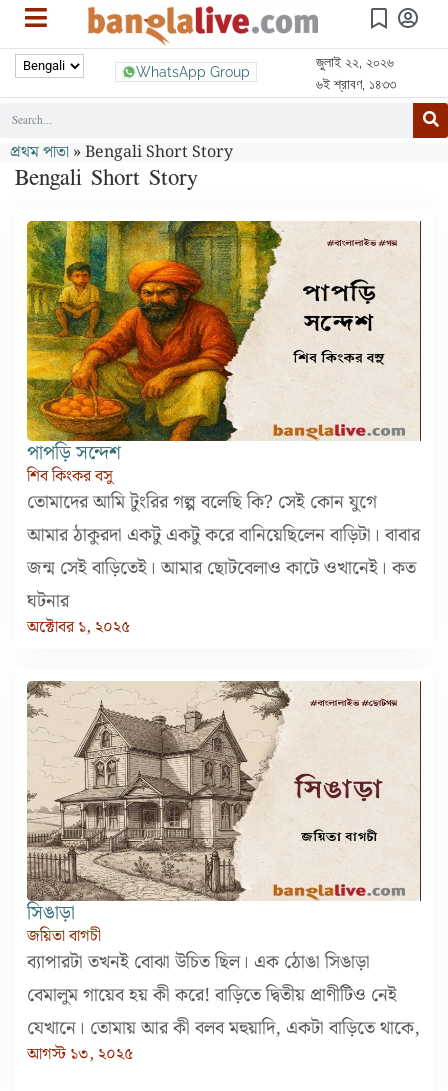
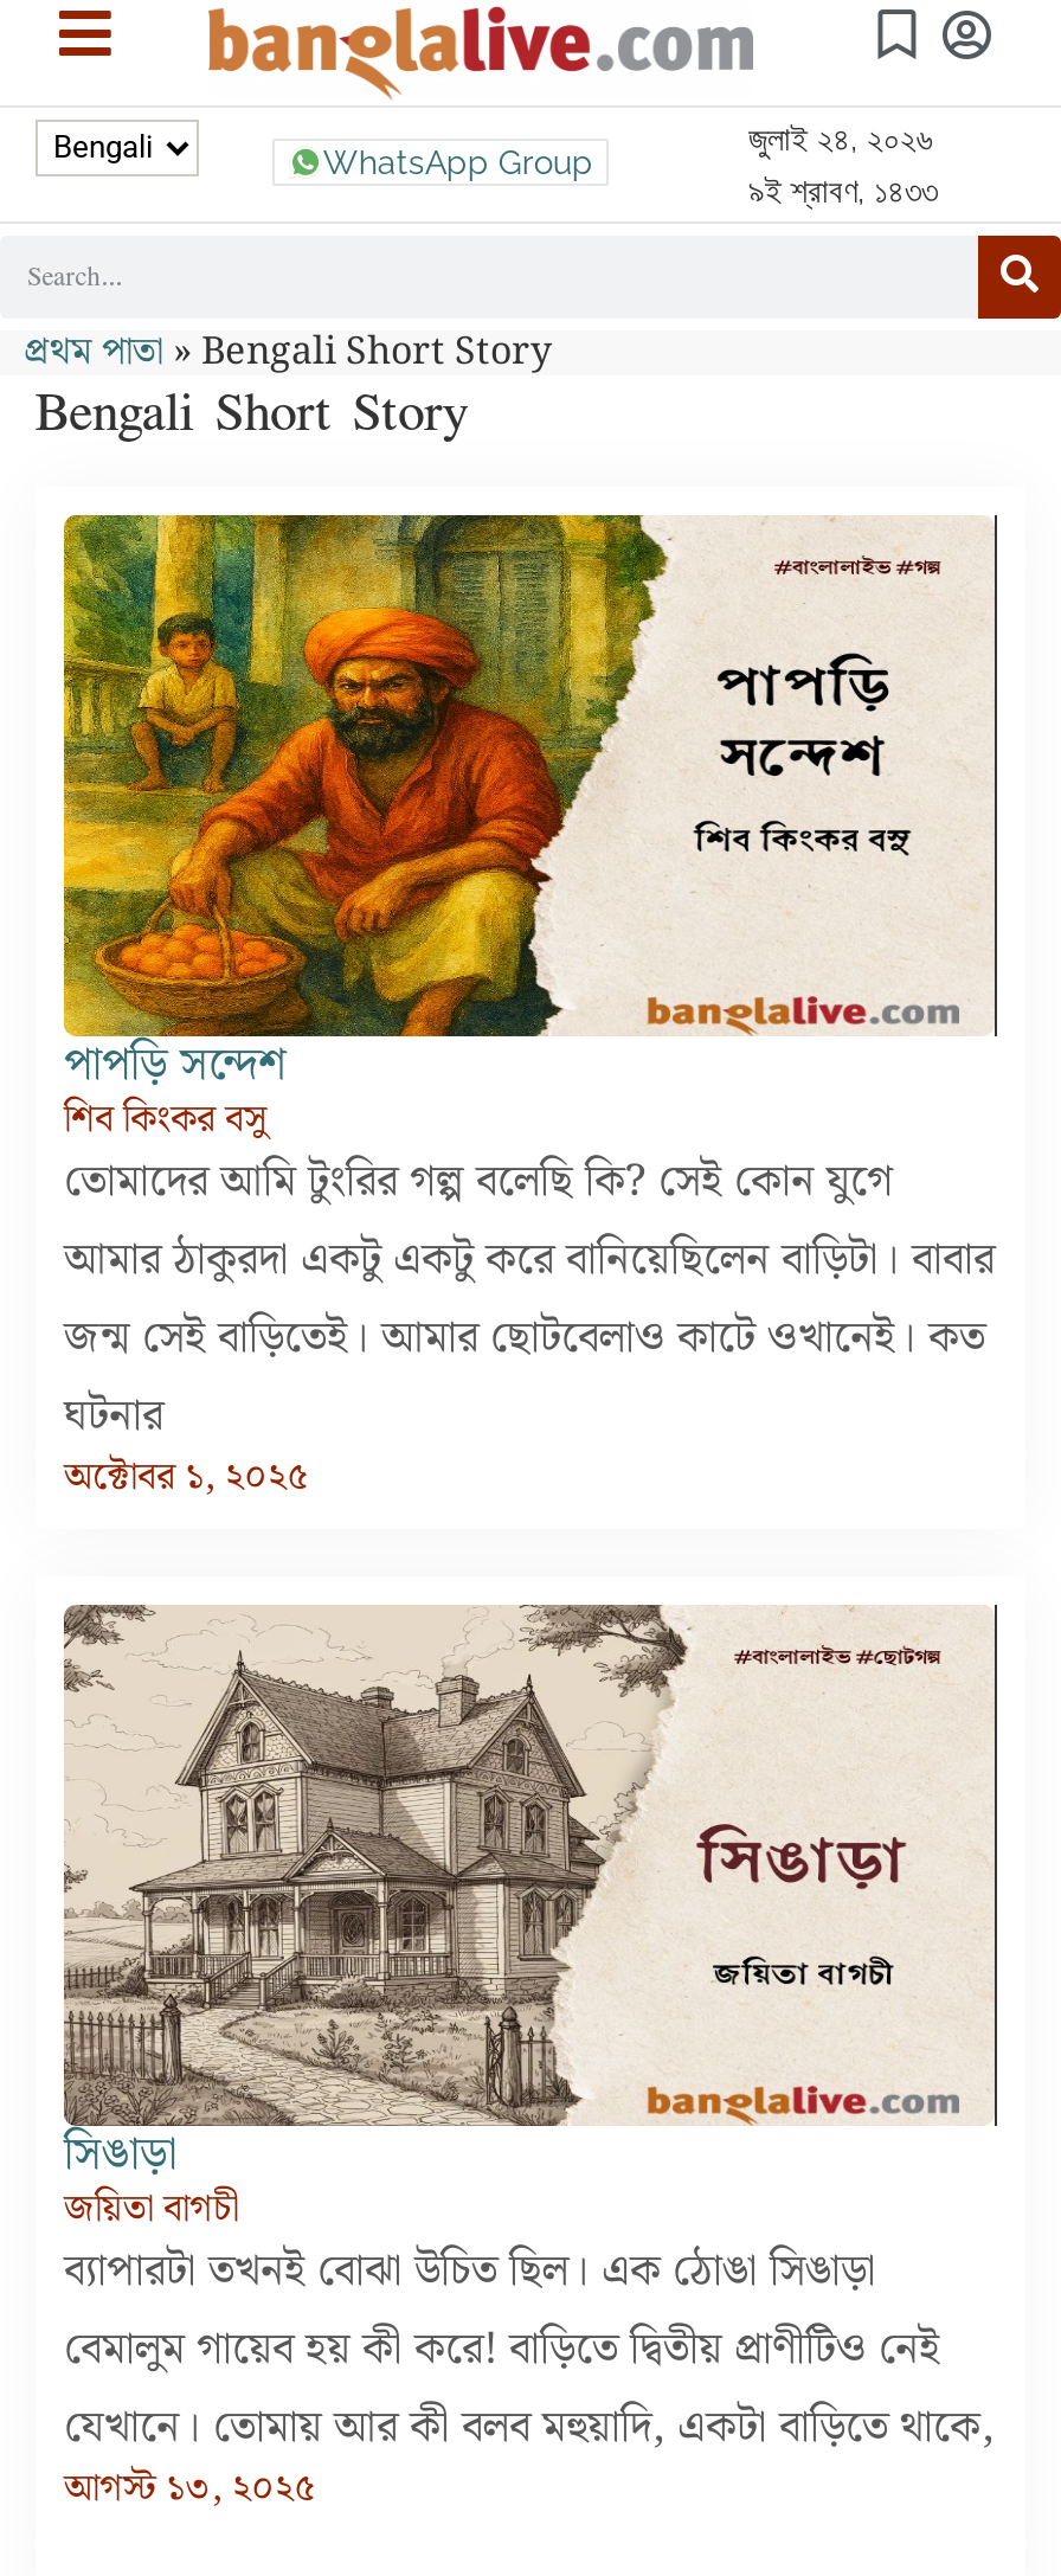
- জুলাই ২২, ২০২৬
+ জুলাই ২৪, ২০২৬

- ৬ই শ্রাবণ, ১৪৩৩
+ ৯ই শ্রাবণ, ১৪৩৩
